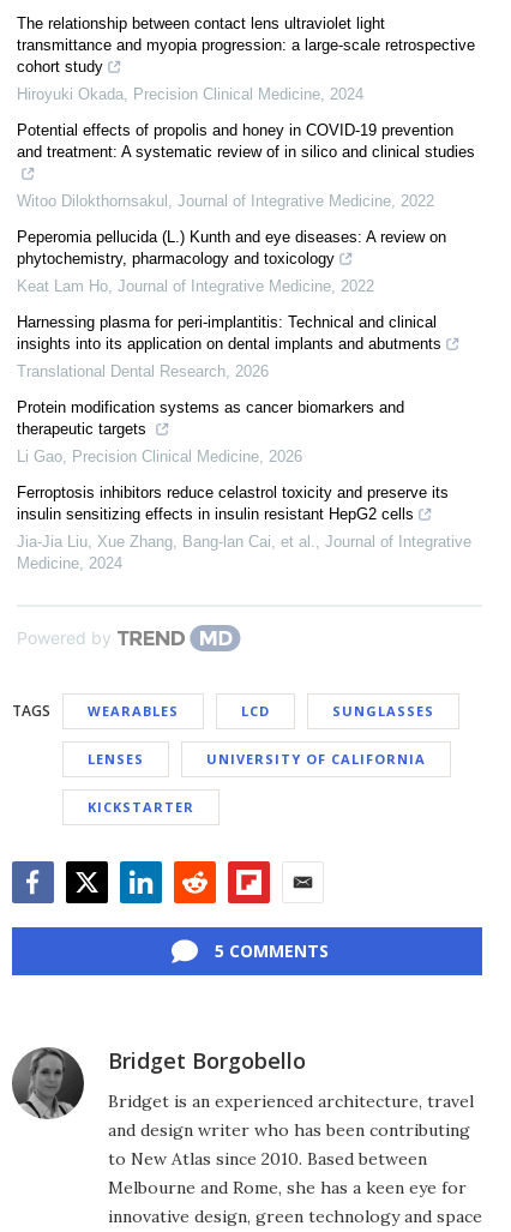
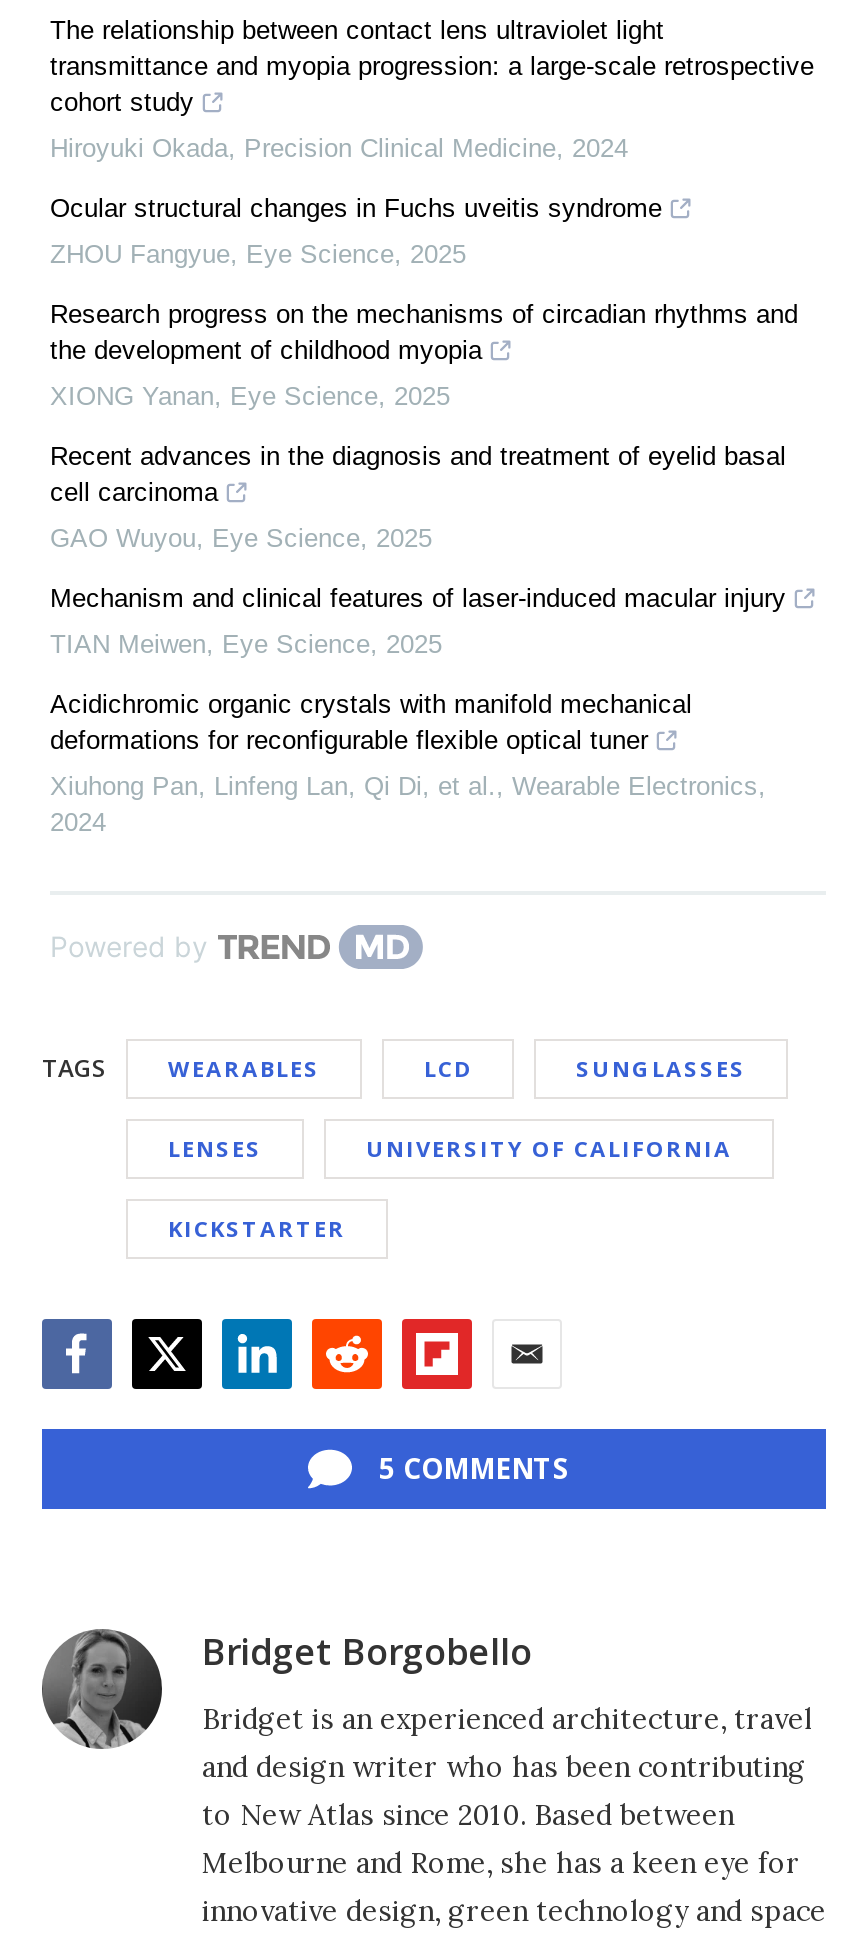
- Potential effects of propolis and honey in COVID-19 prevention
- and treatment: A systematic review of in silico and clinical studies
+ Ocular structural changes in Fuchs uveitis syndrome

- Witoo Dilokthornsakul, Journal of Integrative Medicine, 2022
+ ZHOU Fangyue, Eye Science, 2025

- Peperomia pellucida (L.) Kunth and eye diseases: A review on
- phytochemistry, pharmacology and toxicology
+ Research progress on the mechanisms of circadian rhythms and
+ the development of childhood myopia

- Keat Lam Ho, Journal of Integrative Medicine, 2022
+ XIONG Yanan, Eye Science, 2025

- Harnessing plasma for peri-implantitis: Technical and clinical
- insights into its application on dental implants and abutments
+ Recent advances in the diagnosis and treatment of eyelid basal
+ cell carcinoma

- Translational Dental Research, 2026
+ GAO Wuyou, Eye Science, 2025

- Protein modification systems as cancer biomarkers and
- therapeutic targets
+ Mechanism and clinical features of laser-induced macular injury

- Li Gao, Precision Clinical Medicine, 2026
+ TIAN Meiwen, Eye Science, 2025

- Ferroptosis inhibitors reduce celastrol toxicity and preserve its
- insulin sensitizing effects in insulin resistant HepG2 cells
+ Acidichromic organic crystals with manifold mechanical
+ deformations for reconfigurable flexible optical tuner

- Jia-Jia Liu, Xue Zhang, Bang-lan Cai, et al., Journal of Integrative
- Medicine, 2024
+ Xiuhong Pan, Linfeng Lan, Qi Di, et al., Wearable Electronics,
+ 2024
